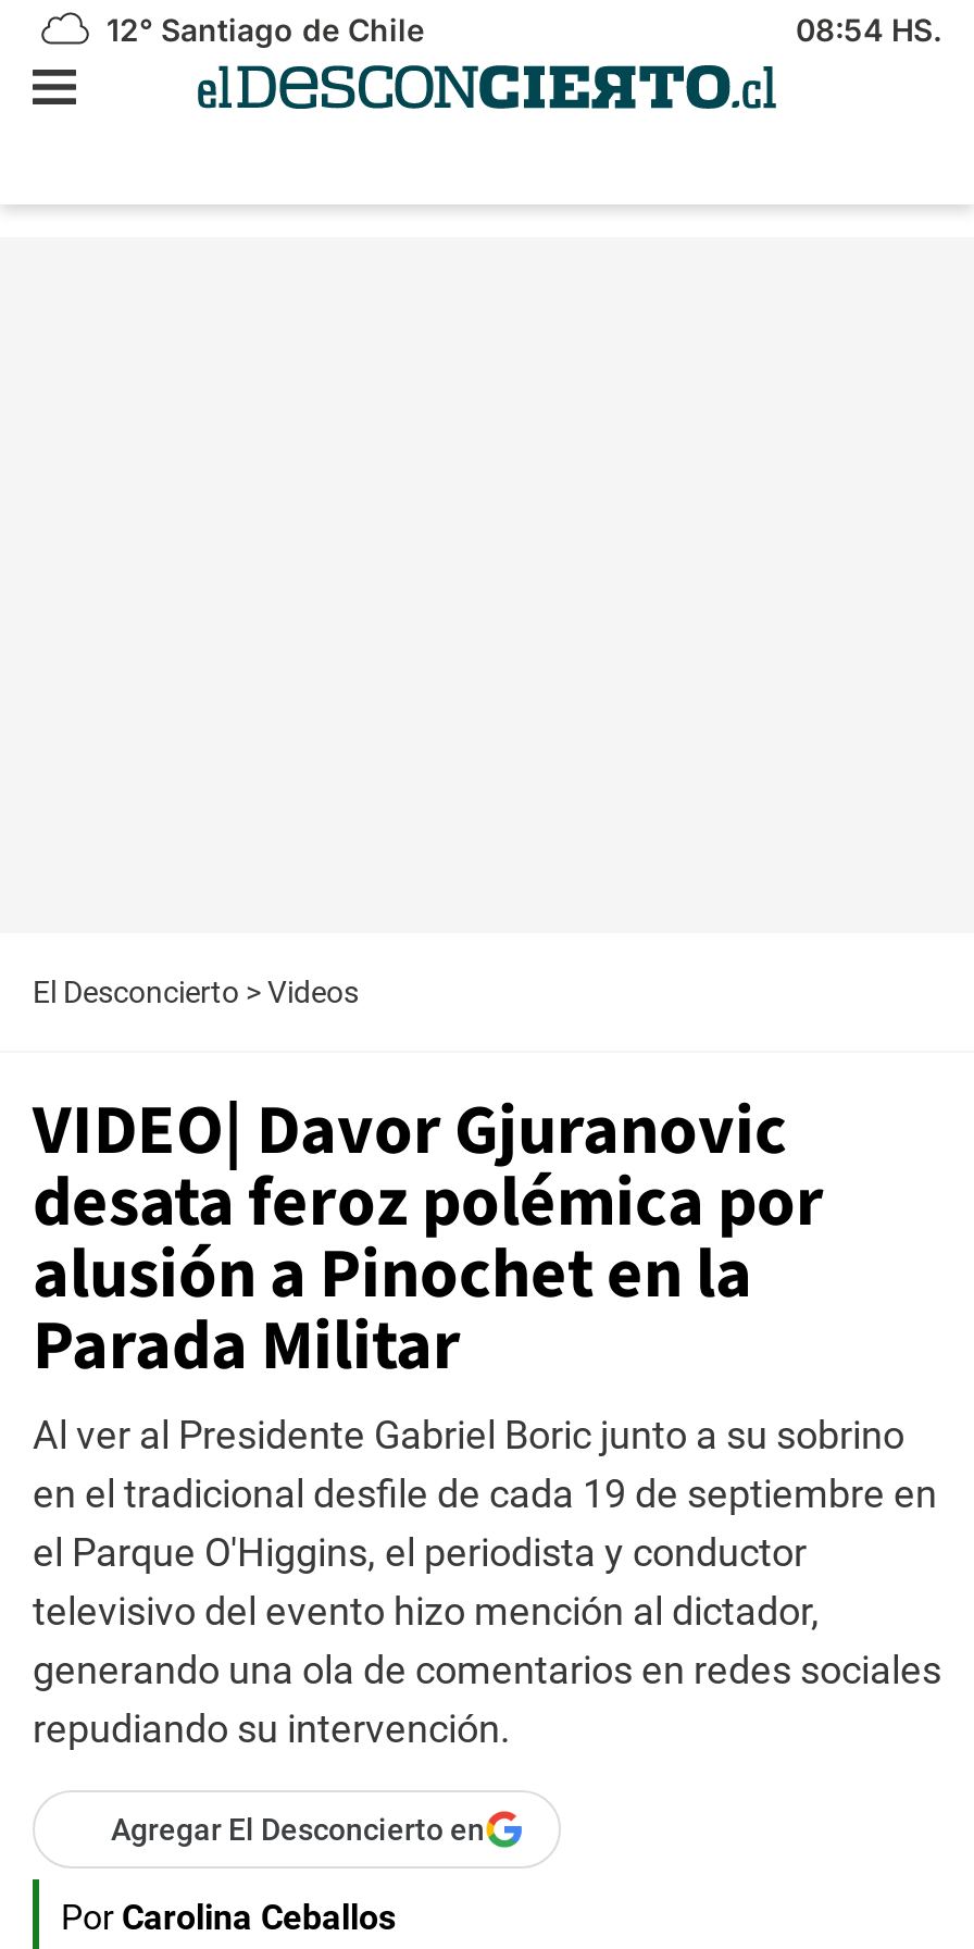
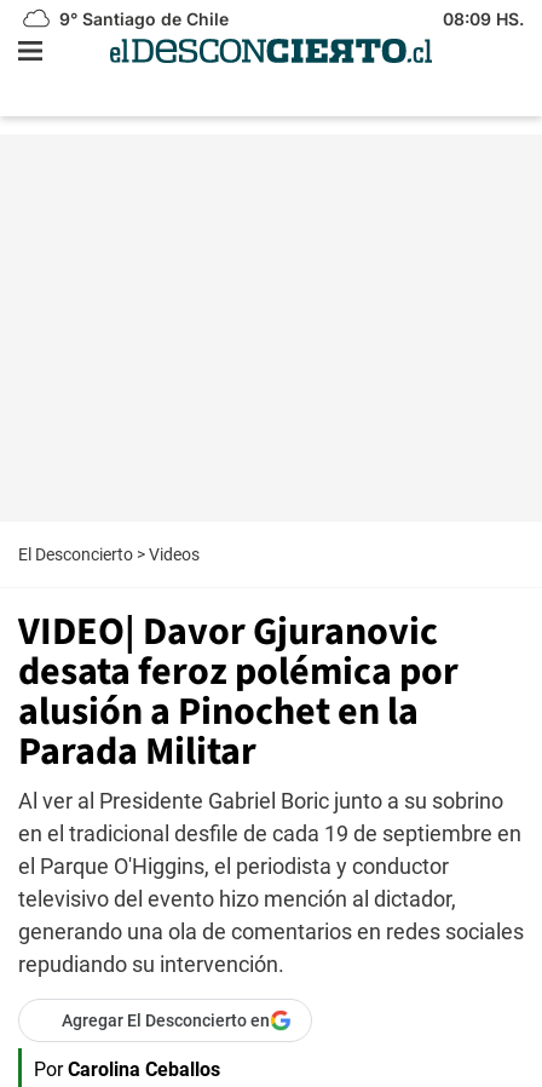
- 12° Santiago de Chile
+ 9° Santiago de Chile

- 08:54 HS.
+ 08:09 HS.
